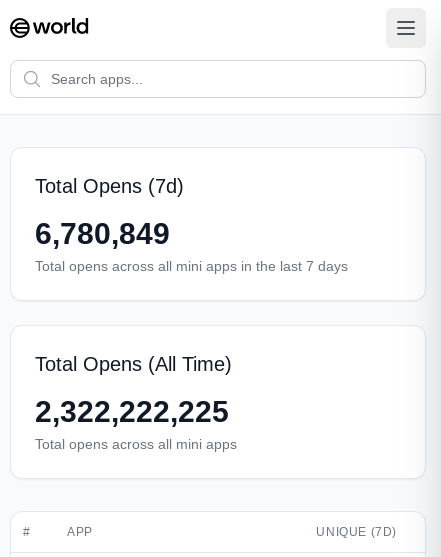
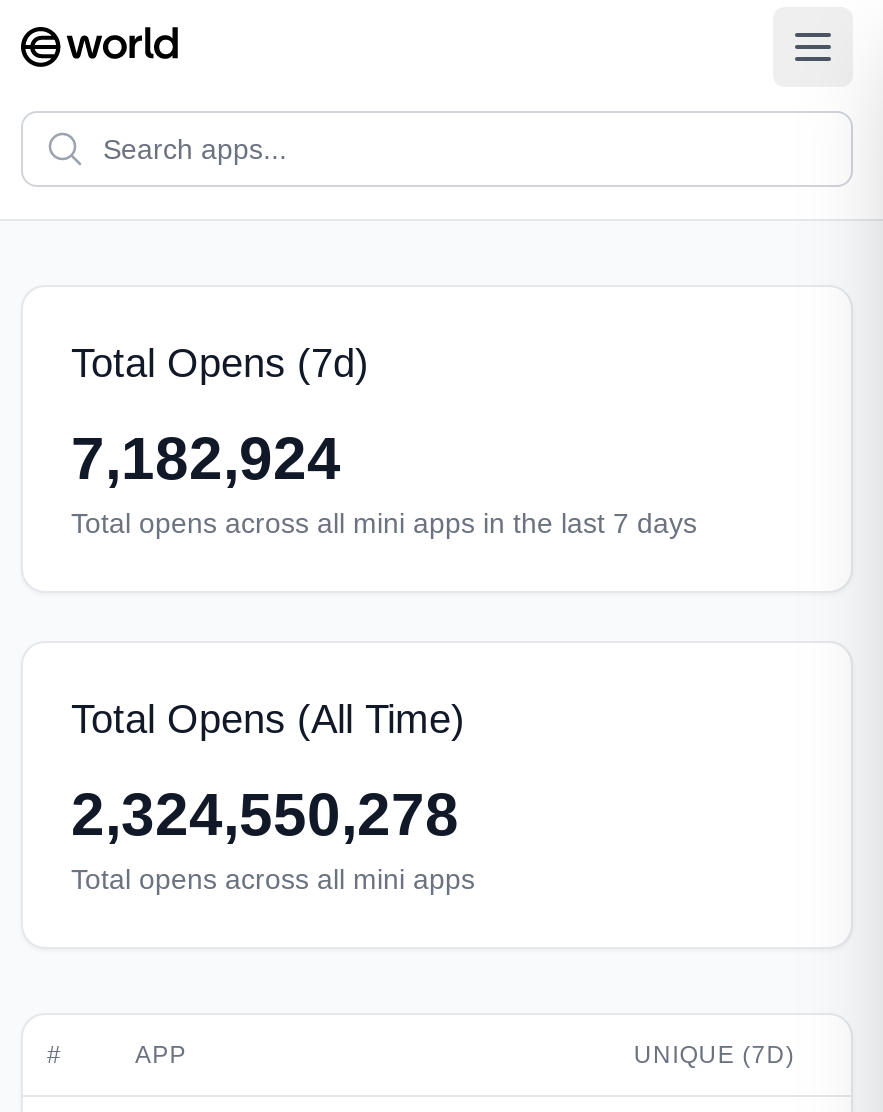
- 6,780,849
+ 7,182,924

- 2,322,222,225
+ 2,324,550,278
